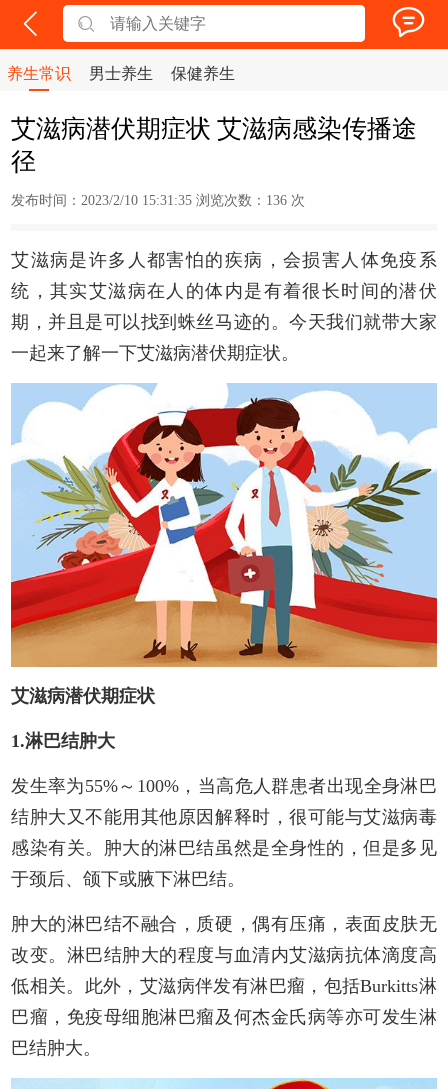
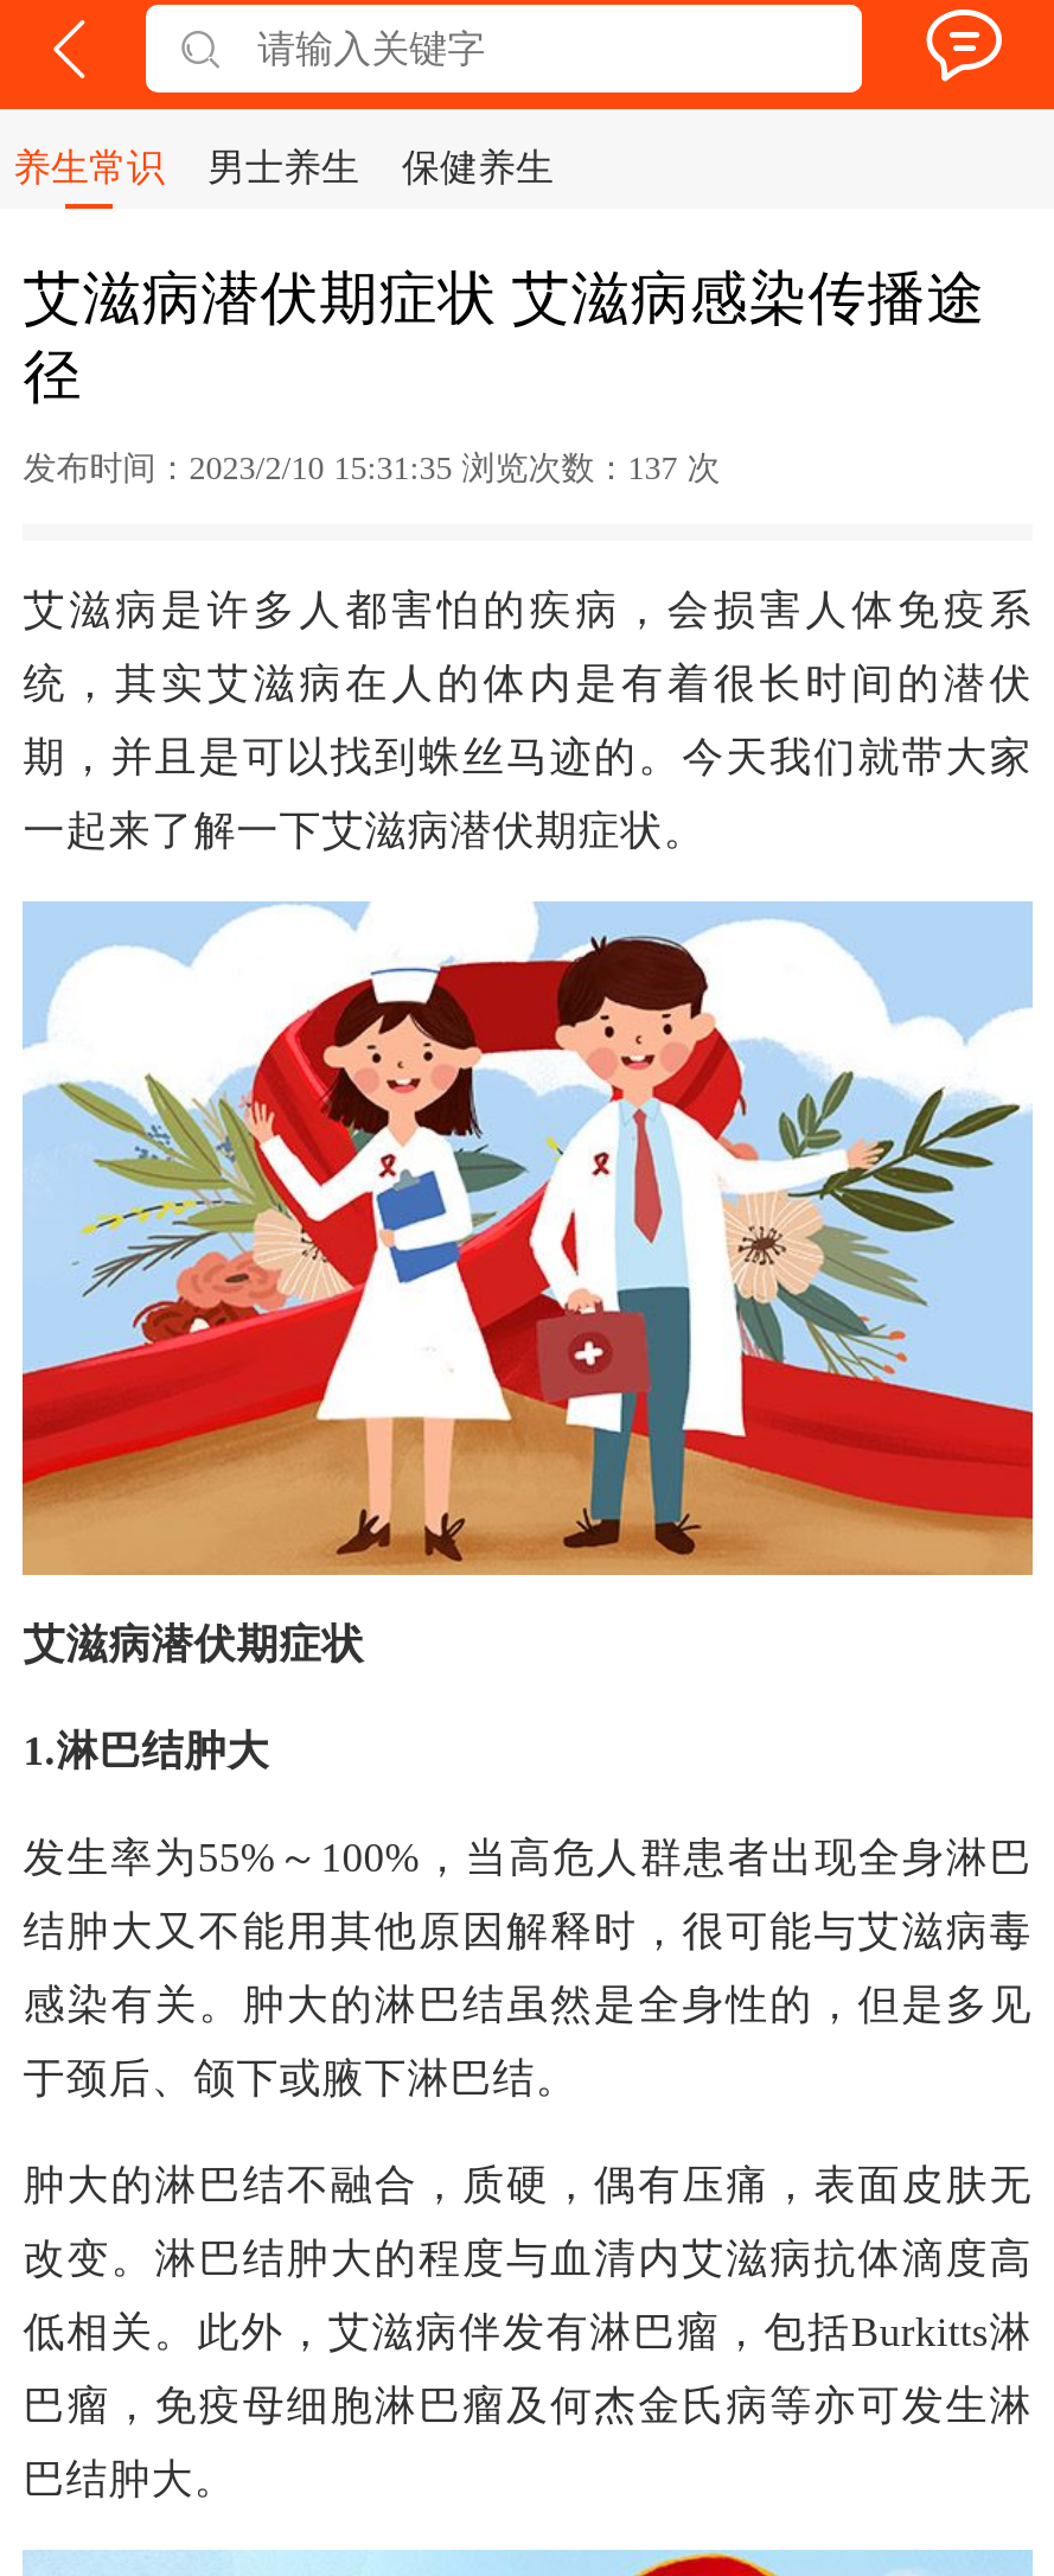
- 发布时间：2023/2/10 15:31:35 浏览次数：136 次
+ 发布时间：2023/2/10 15:31:35 浏览次数：137 次
